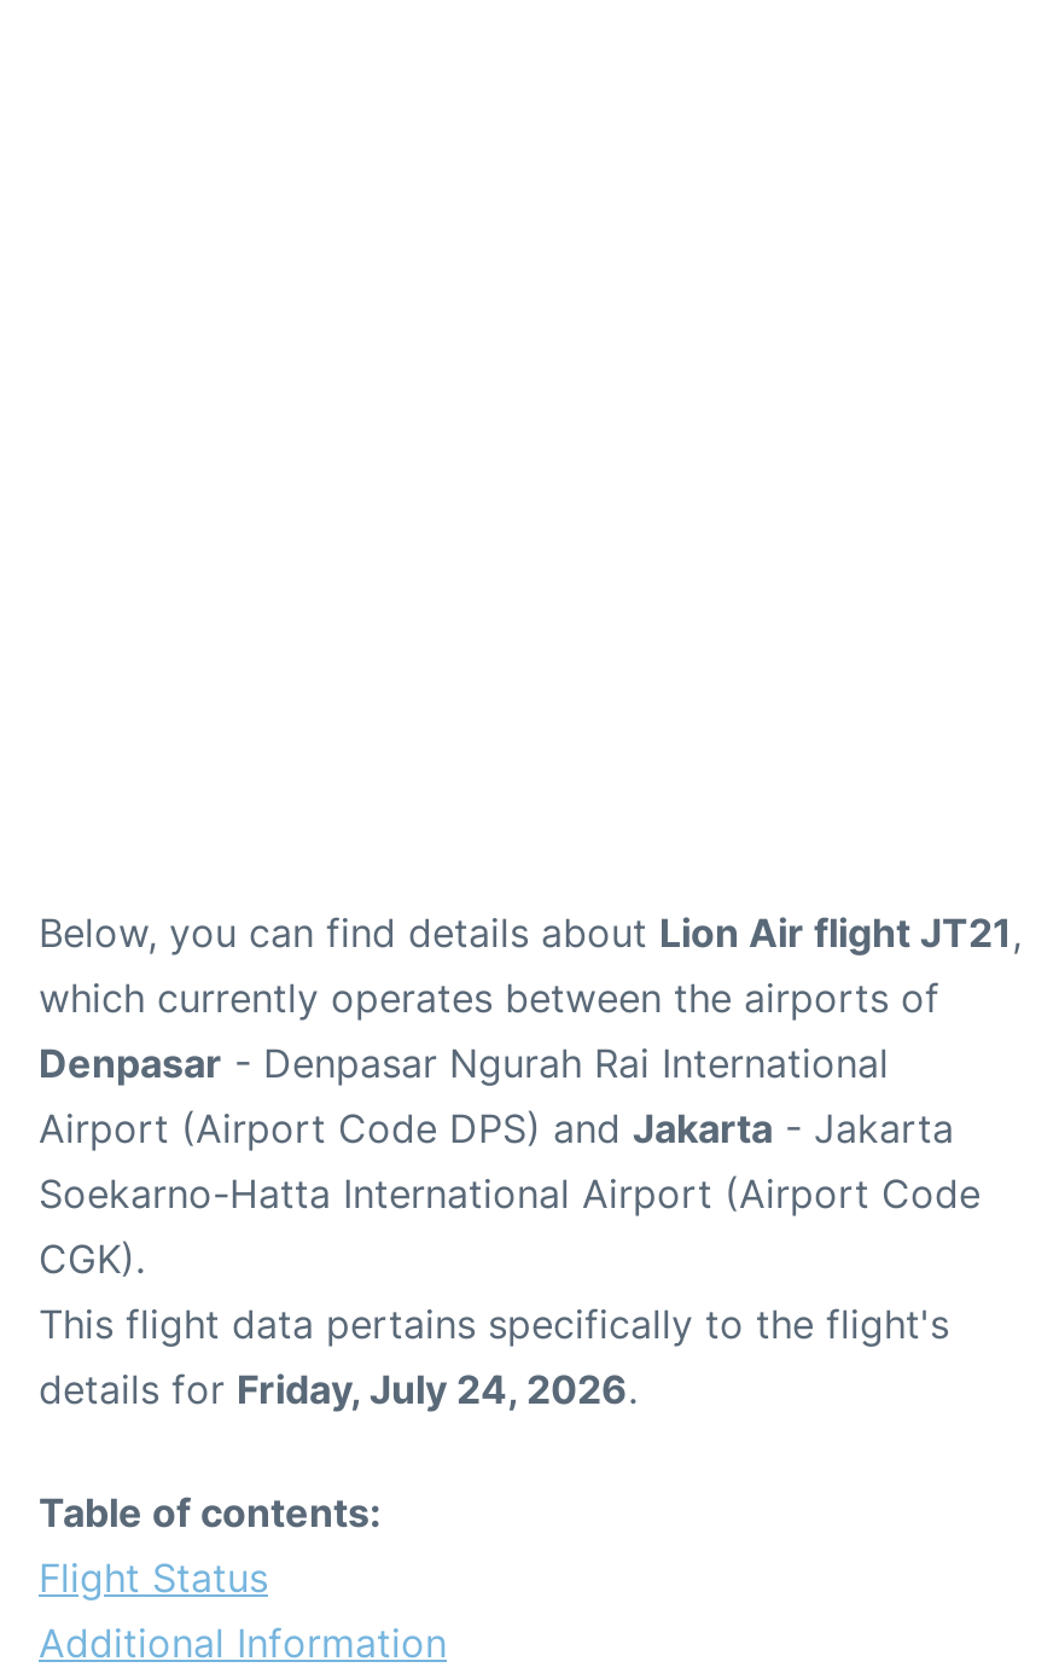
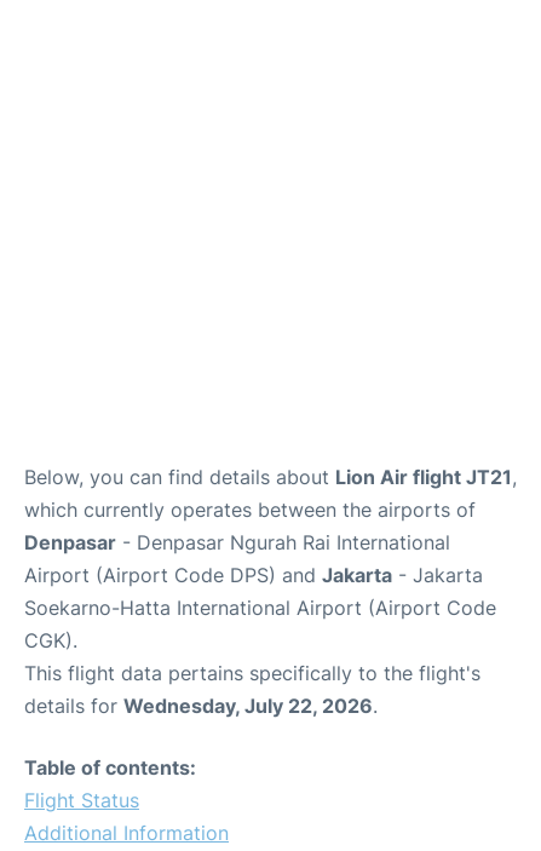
- details for Friday, July 24, 2026.
+ details for Wednesday, July 22, 2026.
